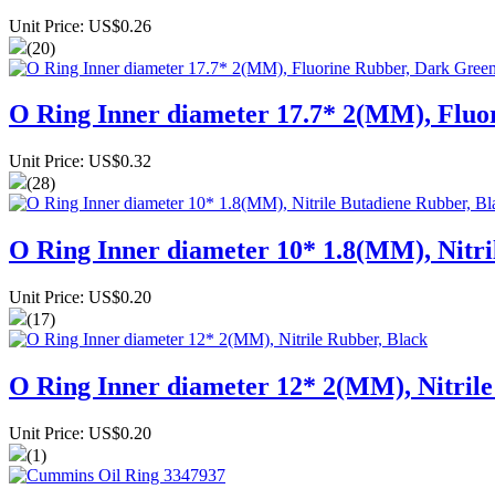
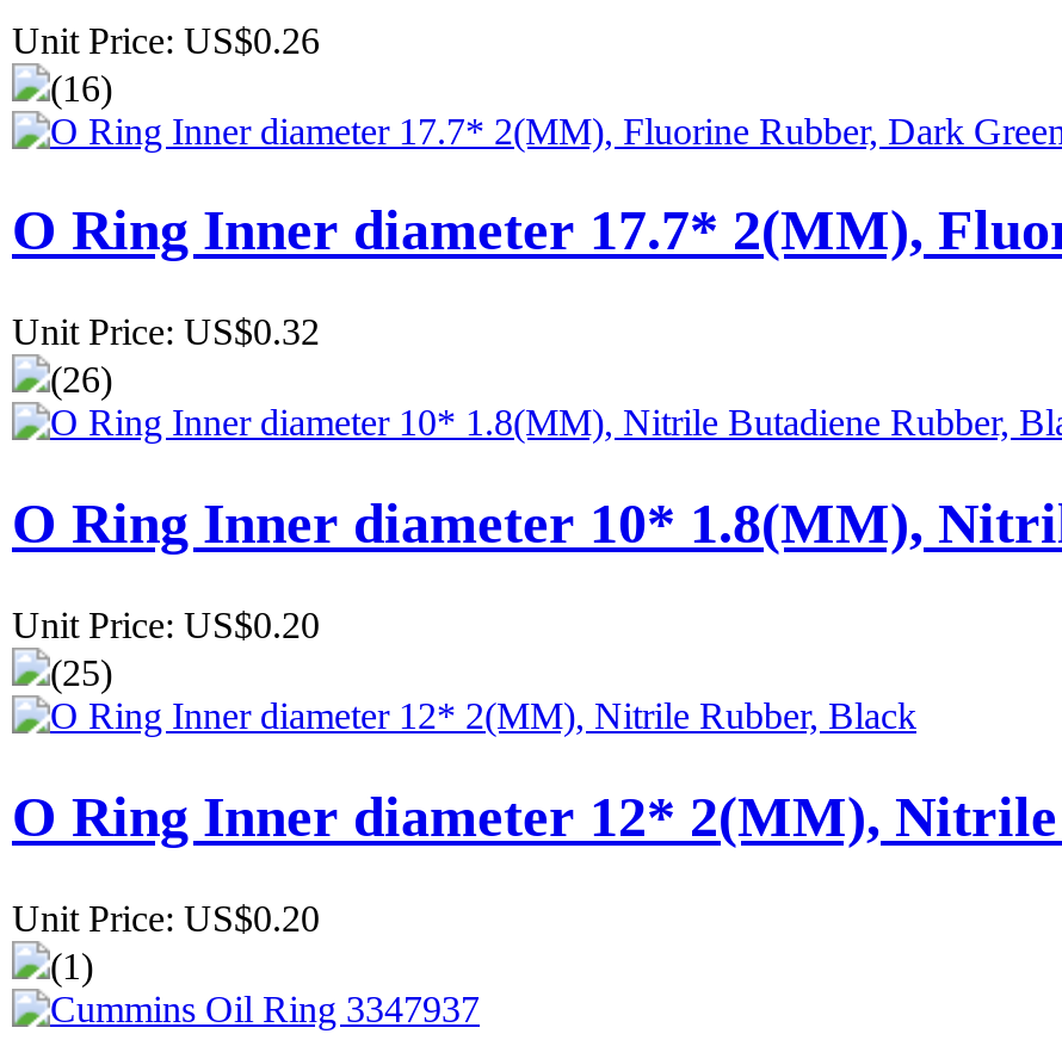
- (20)
+ (16)

- (28)
+ (26)

- (17)
+ (25)
